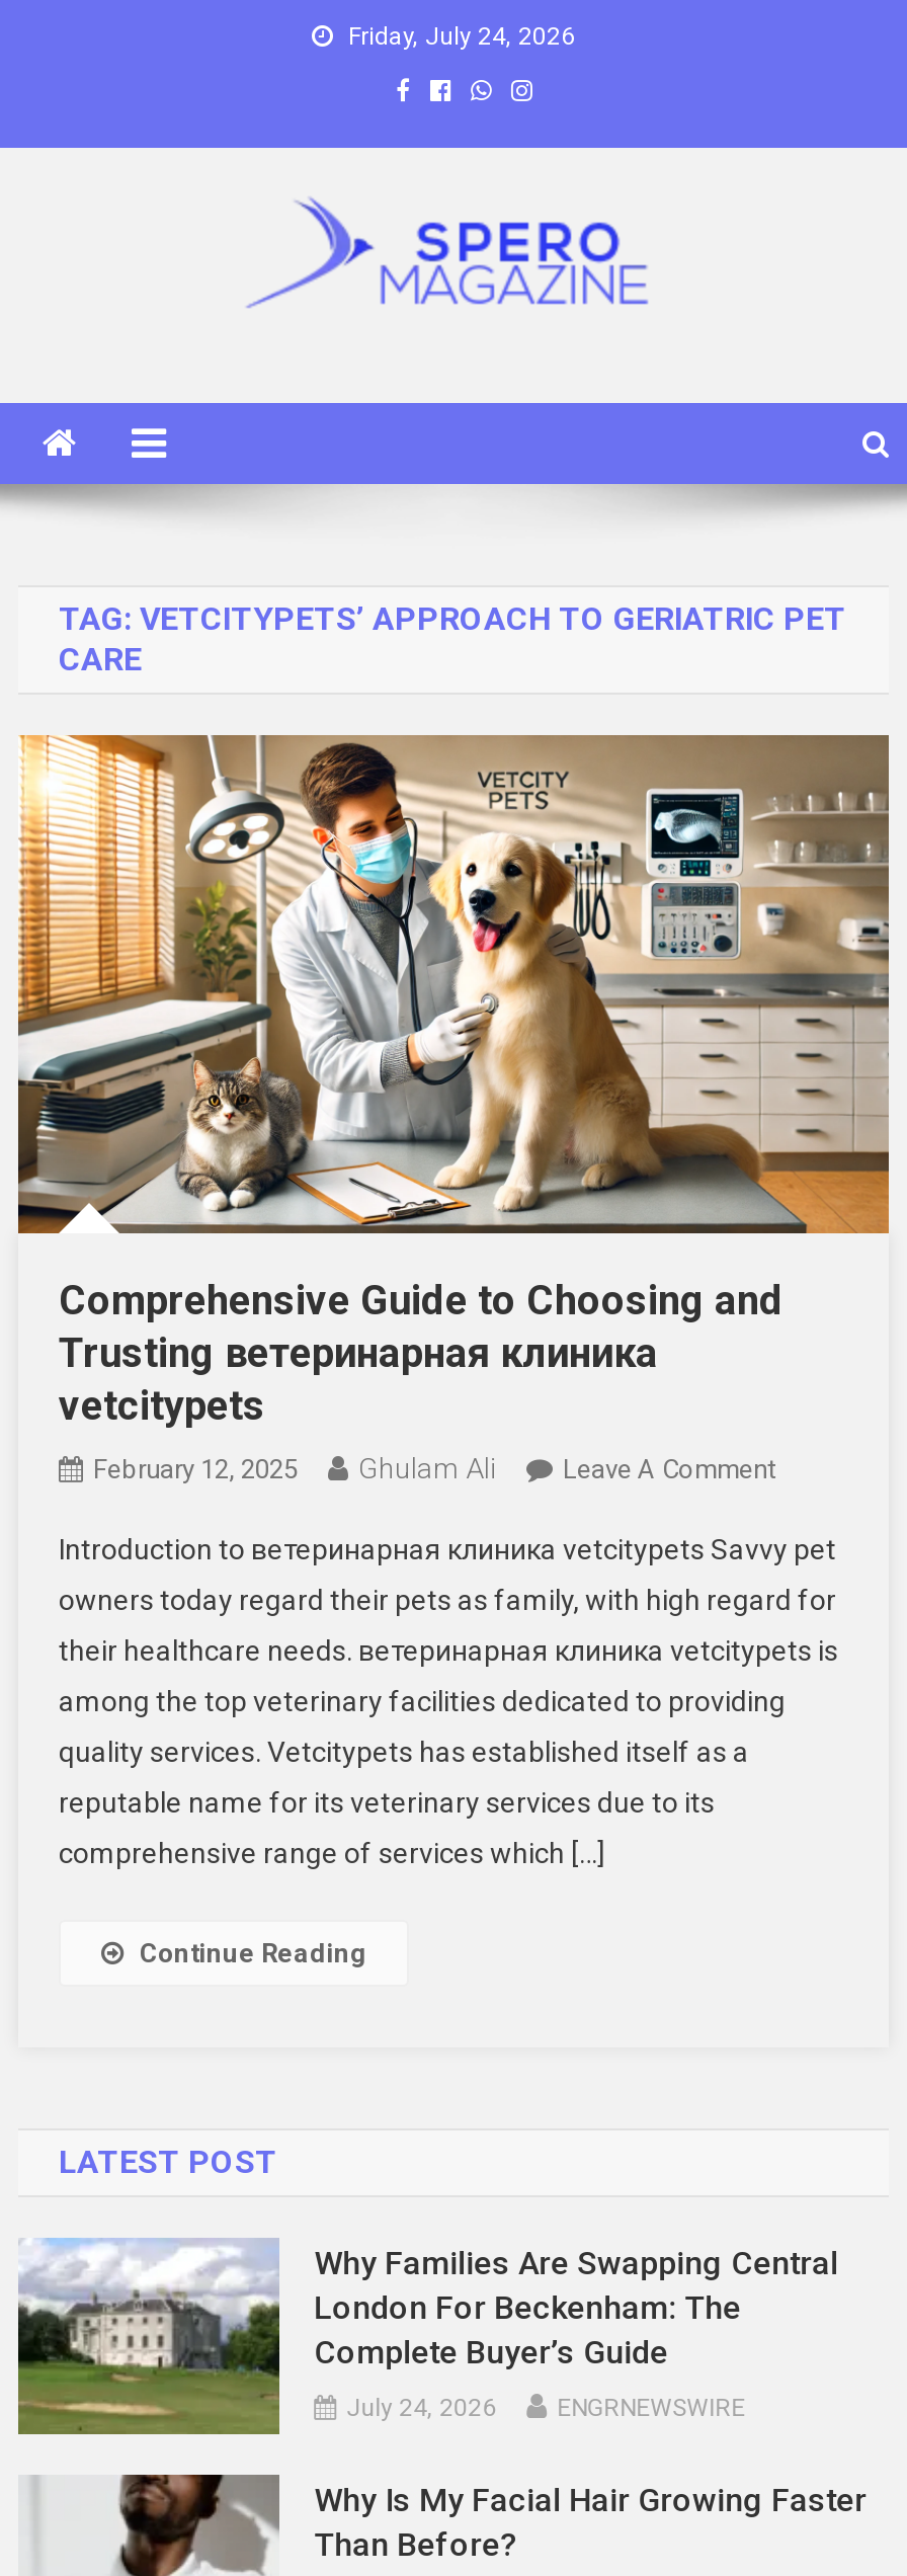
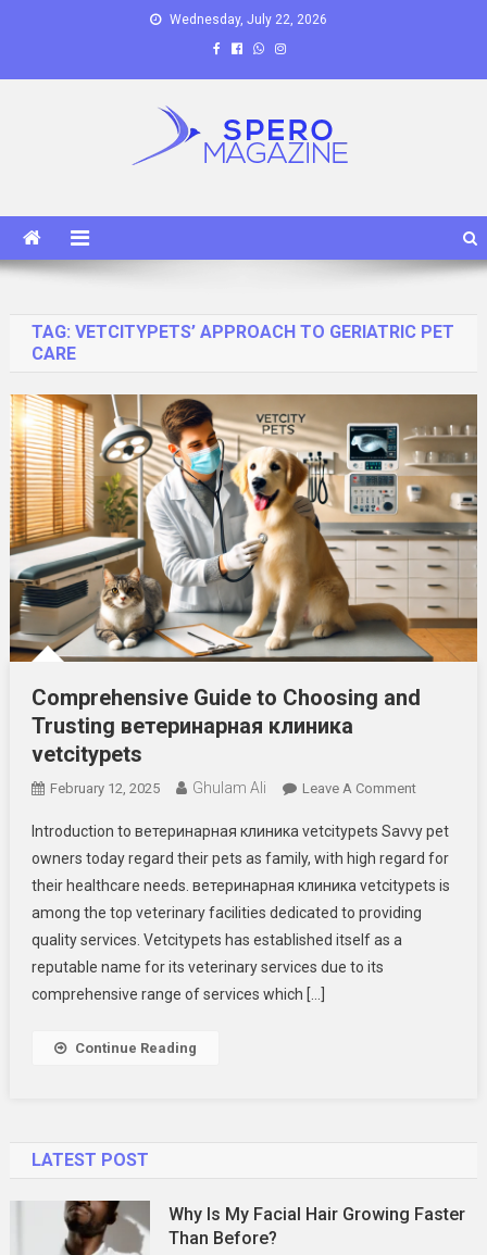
- Friday, July 24, 2026
+ Wednesday, July 22, 2026

- [image]
- Why Families Are Swapping Central
- London For Beckenham: The
- Complete Buyer’s Guide
- July 24, 2026
- ENGRNEWSWIRE
